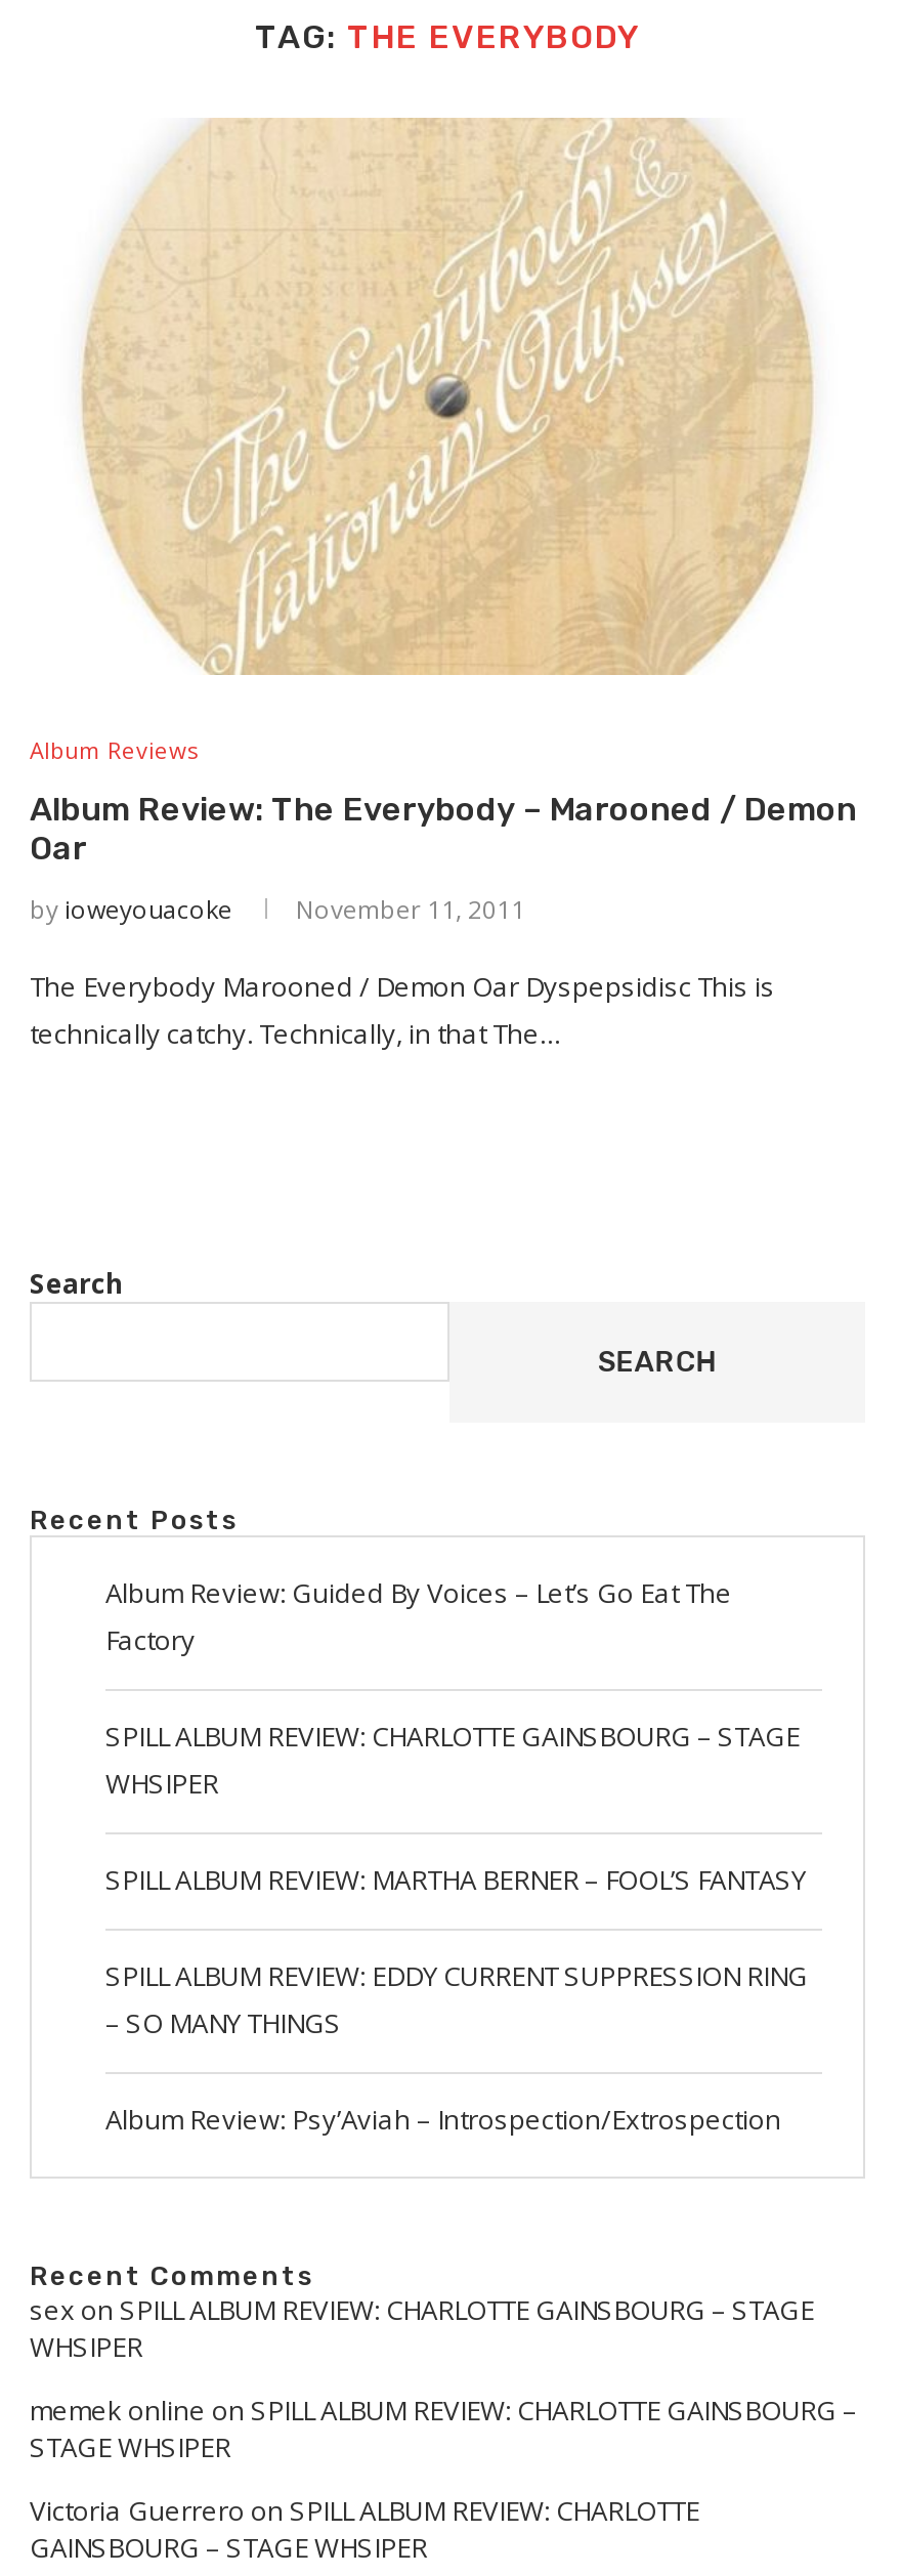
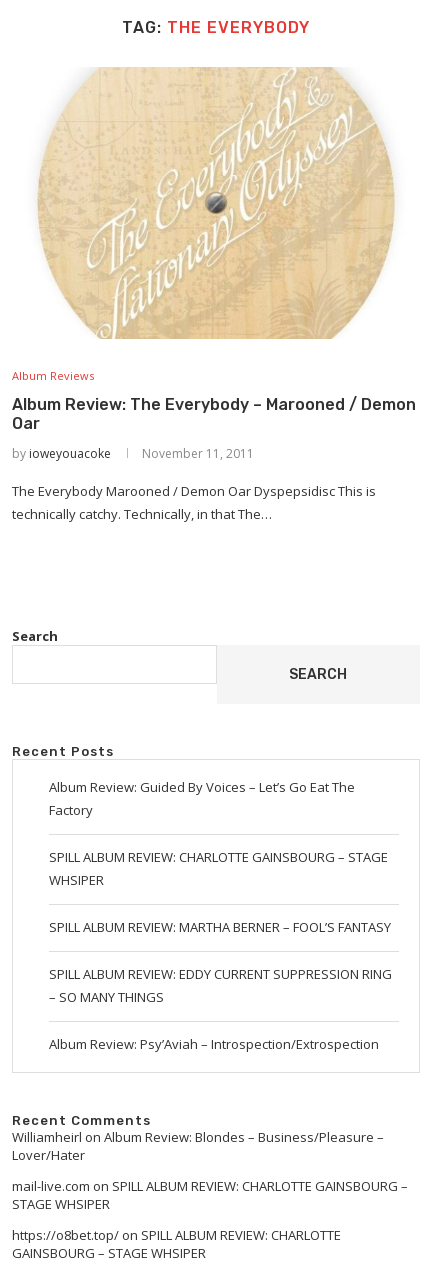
- sex on SPILL ALBUM REVIEW: CHARLOTTE GAINSBOURG – STAGE
- WHSIPER
+ Williamheirl on Album Review: Blondes – Business/Pleasure –
+ Lover/Hater

- memek online on SPILL ALBUM REVIEW: CHARLOTTE GAINSBOURG –
+ mail-live.com on SPILL ALBUM REVIEW: CHARLOTTE GAINSBOURG –

- Victoria Guerrero on SPILL ALBUM REVIEW: CHARLOTTE
+ https://o8bet.top/ on SPILL ALBUM REVIEW: CHARLOTTE
